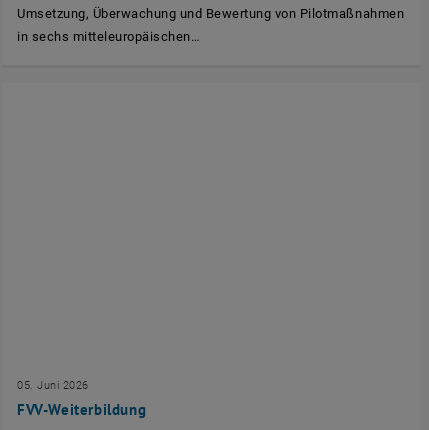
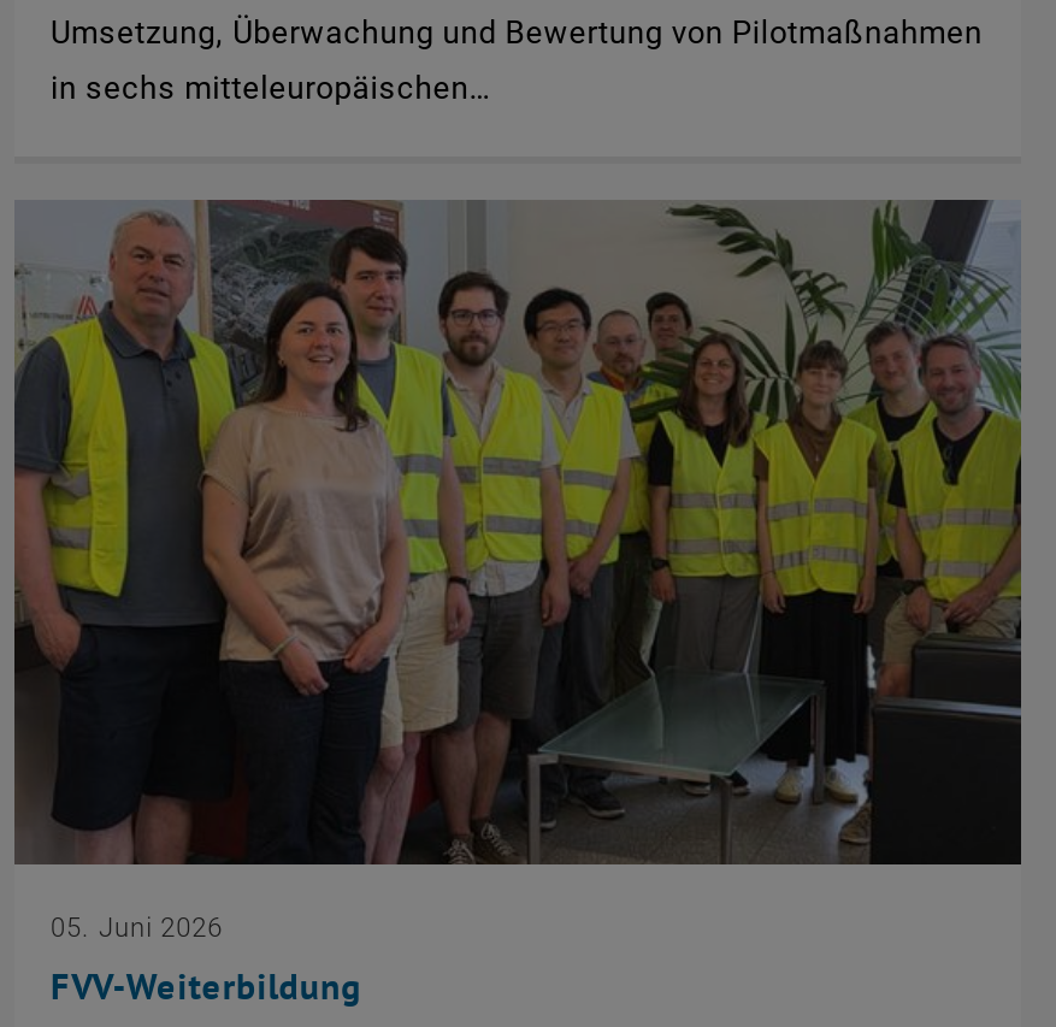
+ [image]
